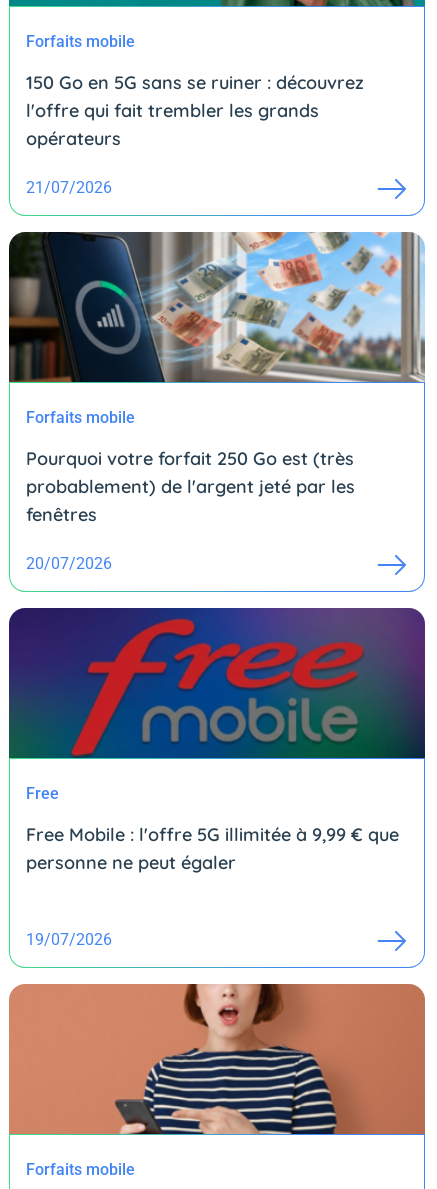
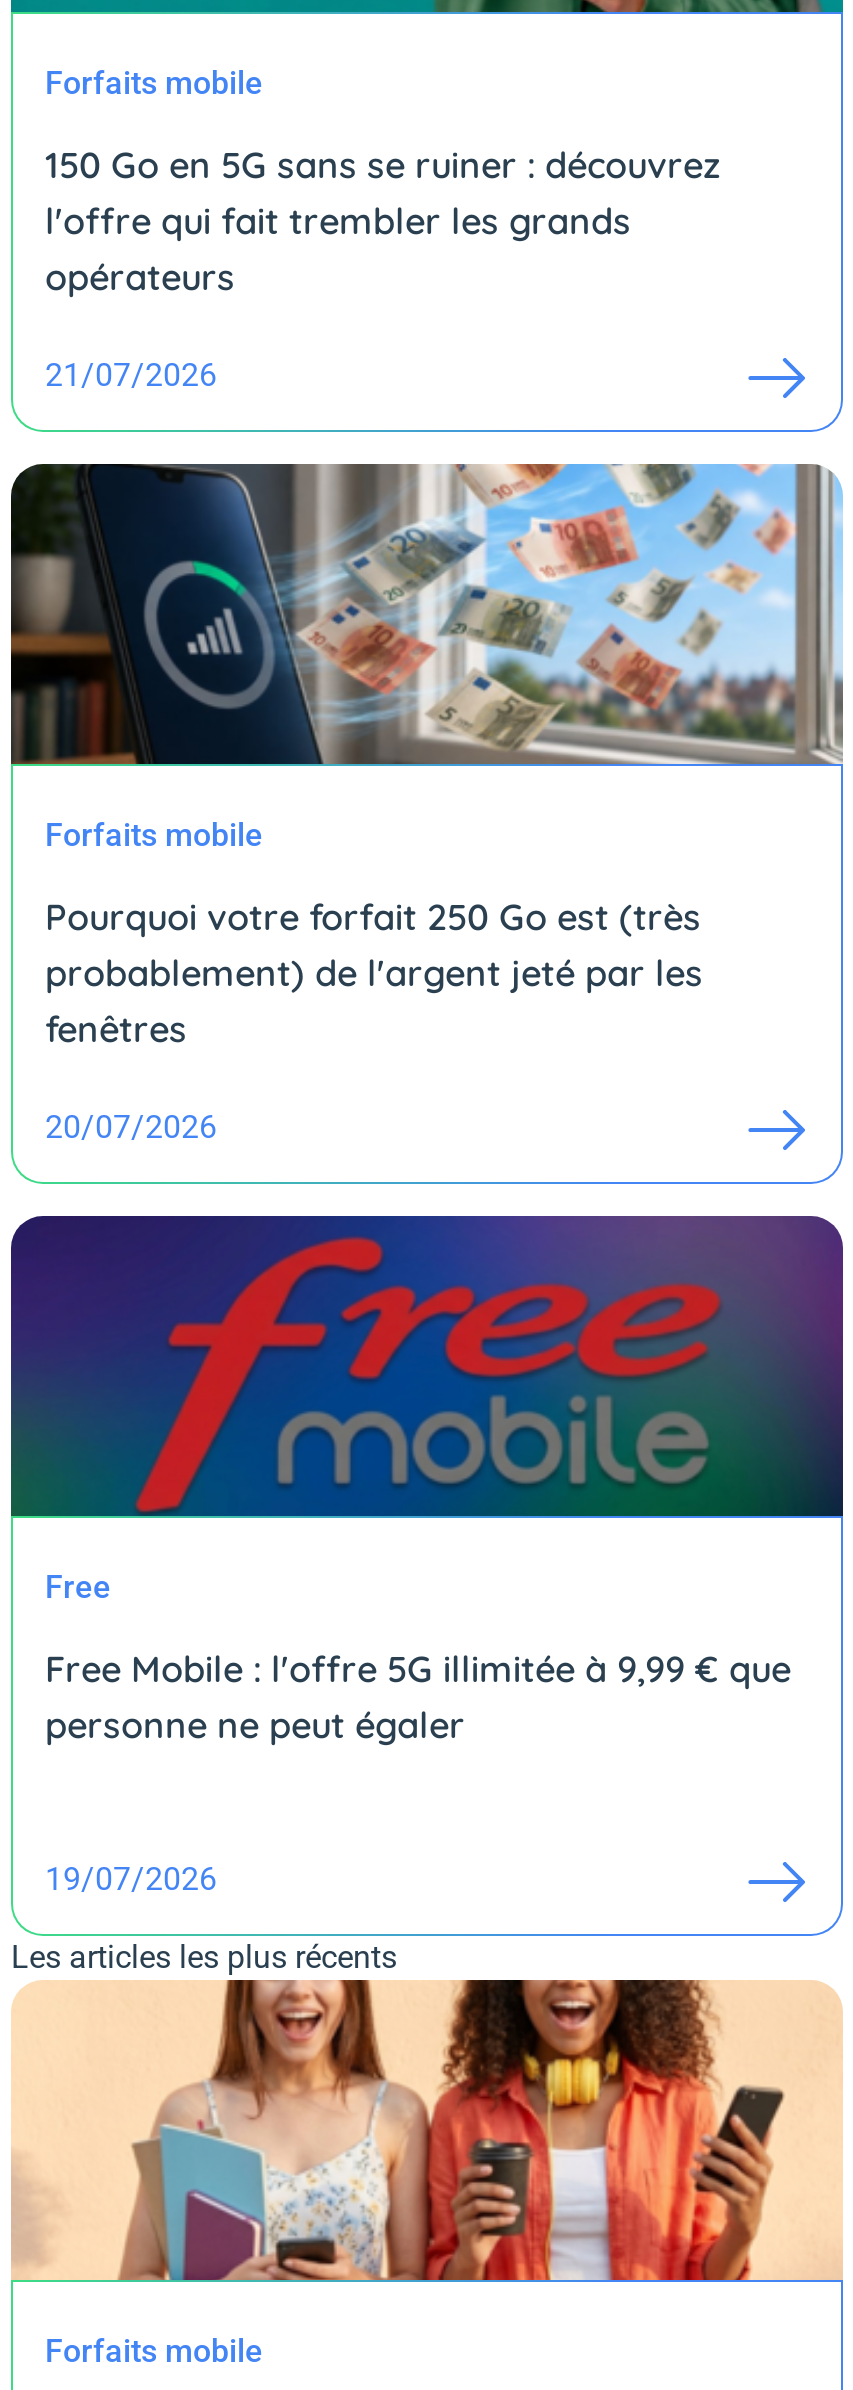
+ Les articles les plus récents

- [image]
+ [image]
